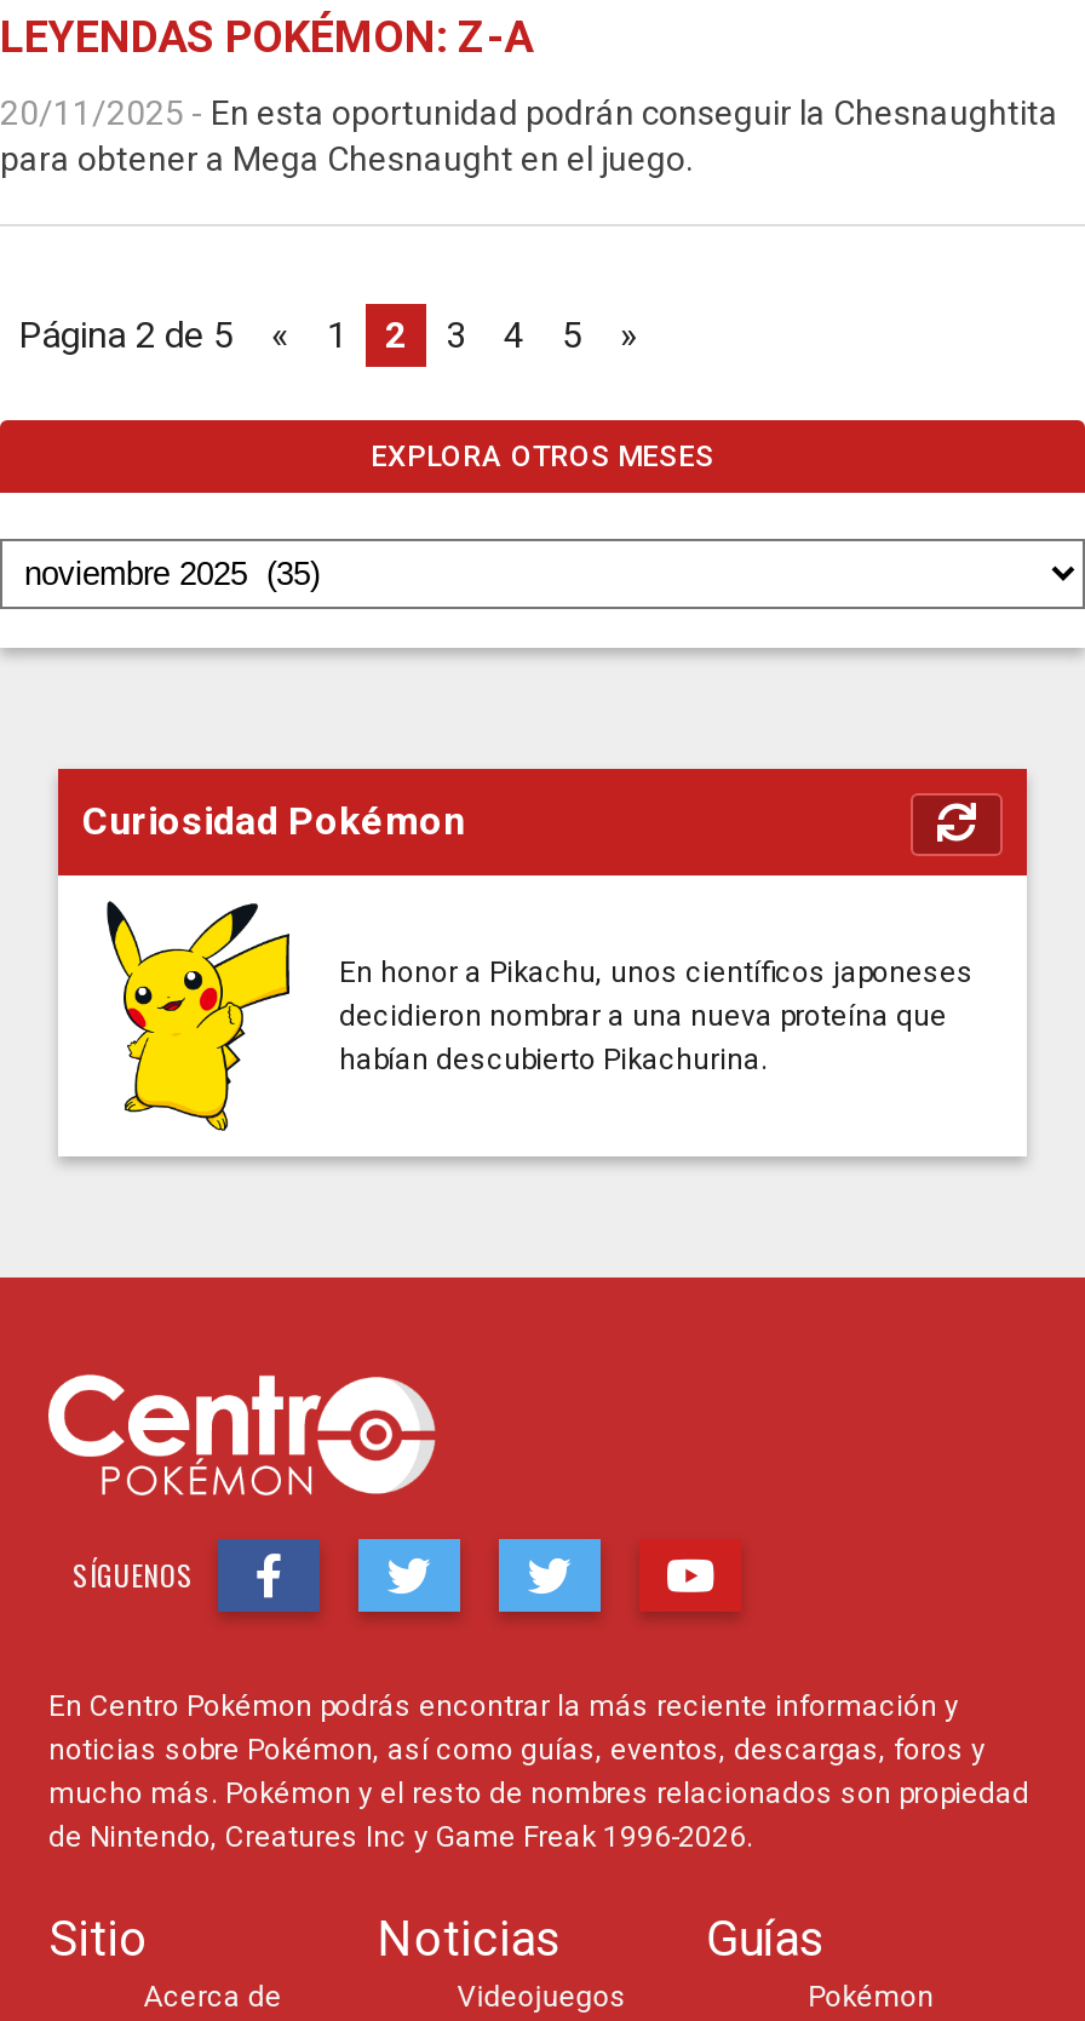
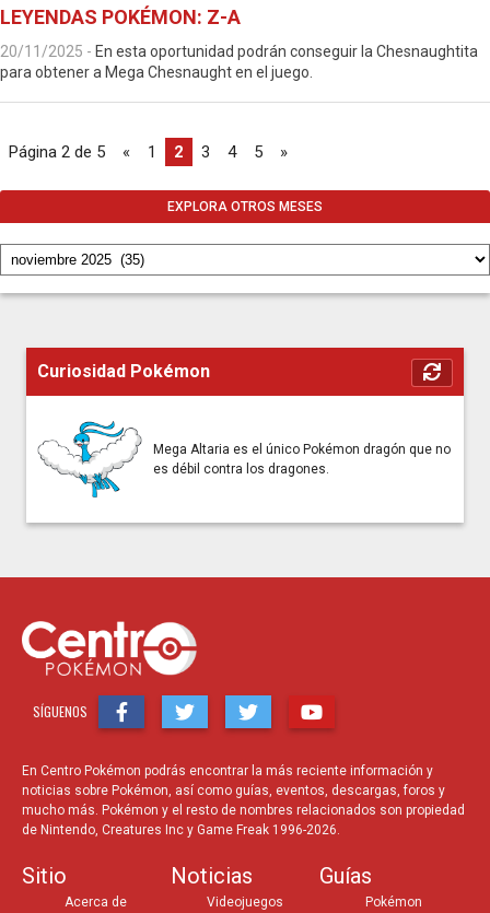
- [image]
- En honor a Pikachu, unos científicos japoneses
- decidieron nombrar a una nueva proteína que
- habían descubierto Pikachurina.
+ [image]
+ Mega Altaria es el único Pokémon dragón que no
+ es débil contra los dragones.
